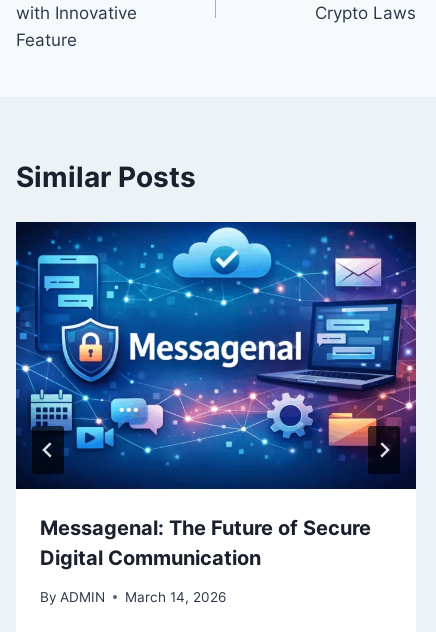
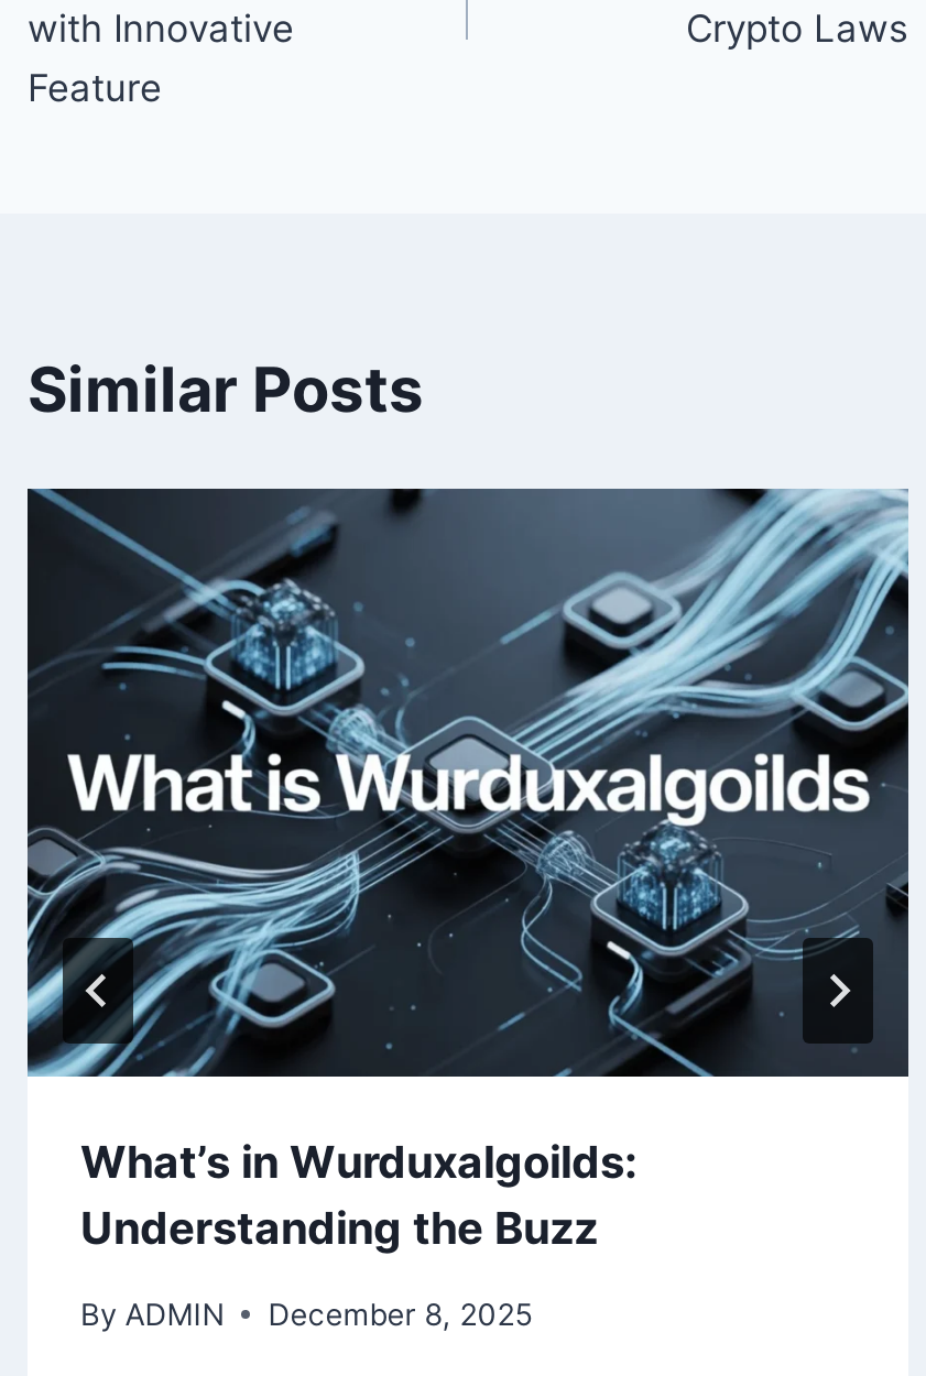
- [image]
- Messagenal: The Future of Secure
- Digital Communication
+ [image]
+ What’s in Wurduxalgoilds:
+ Understanding the Buzz

- By ADMIN March 14, 2026
+ By ADMIN December 8, 2025
